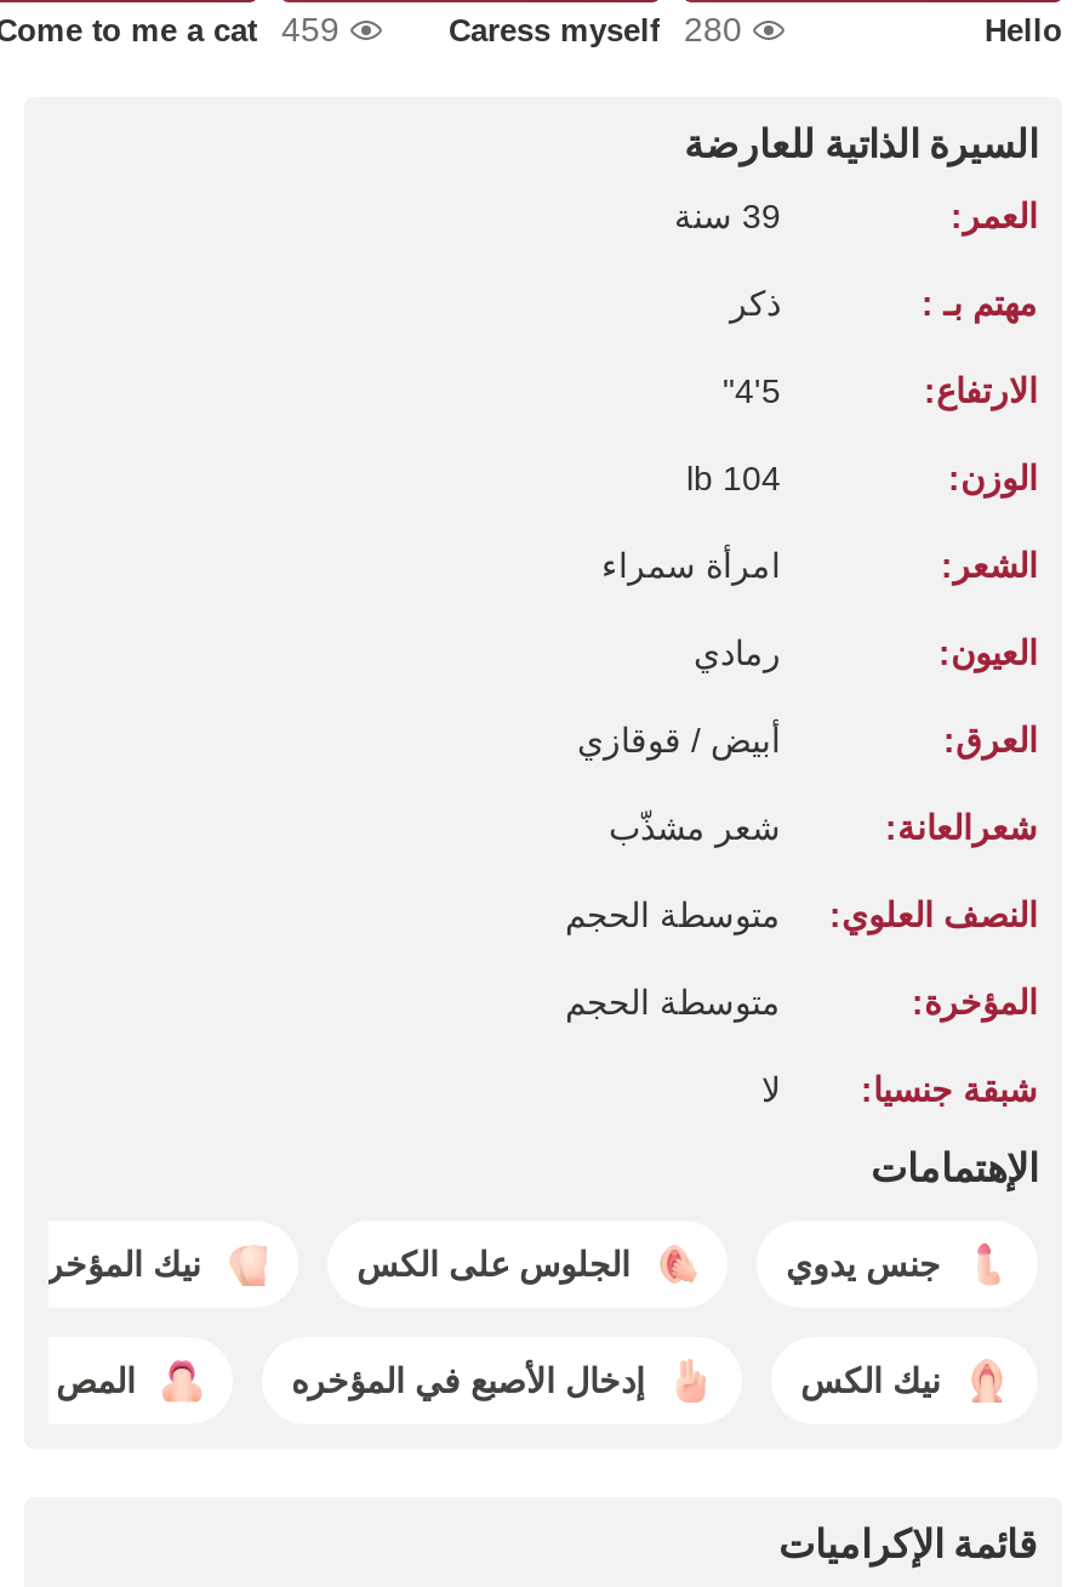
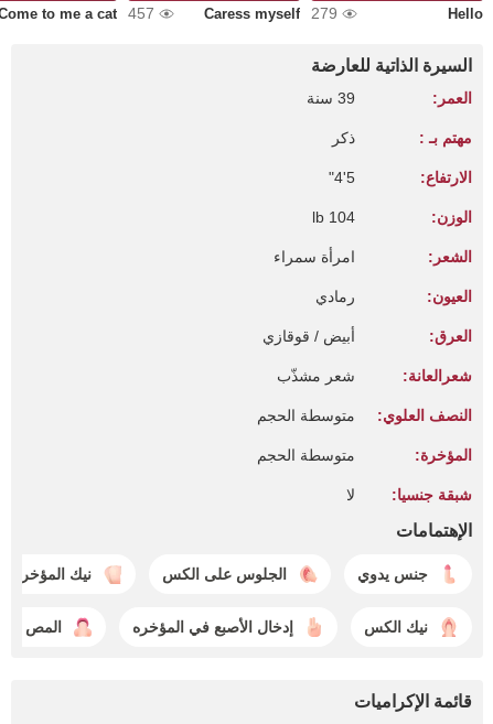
- 459
+ 457

- Caress myself 280
+ Caress myself 279
